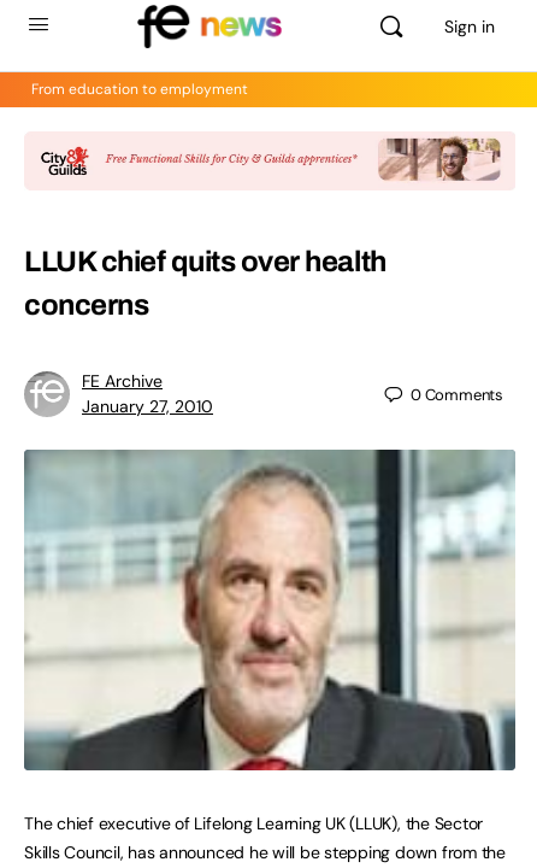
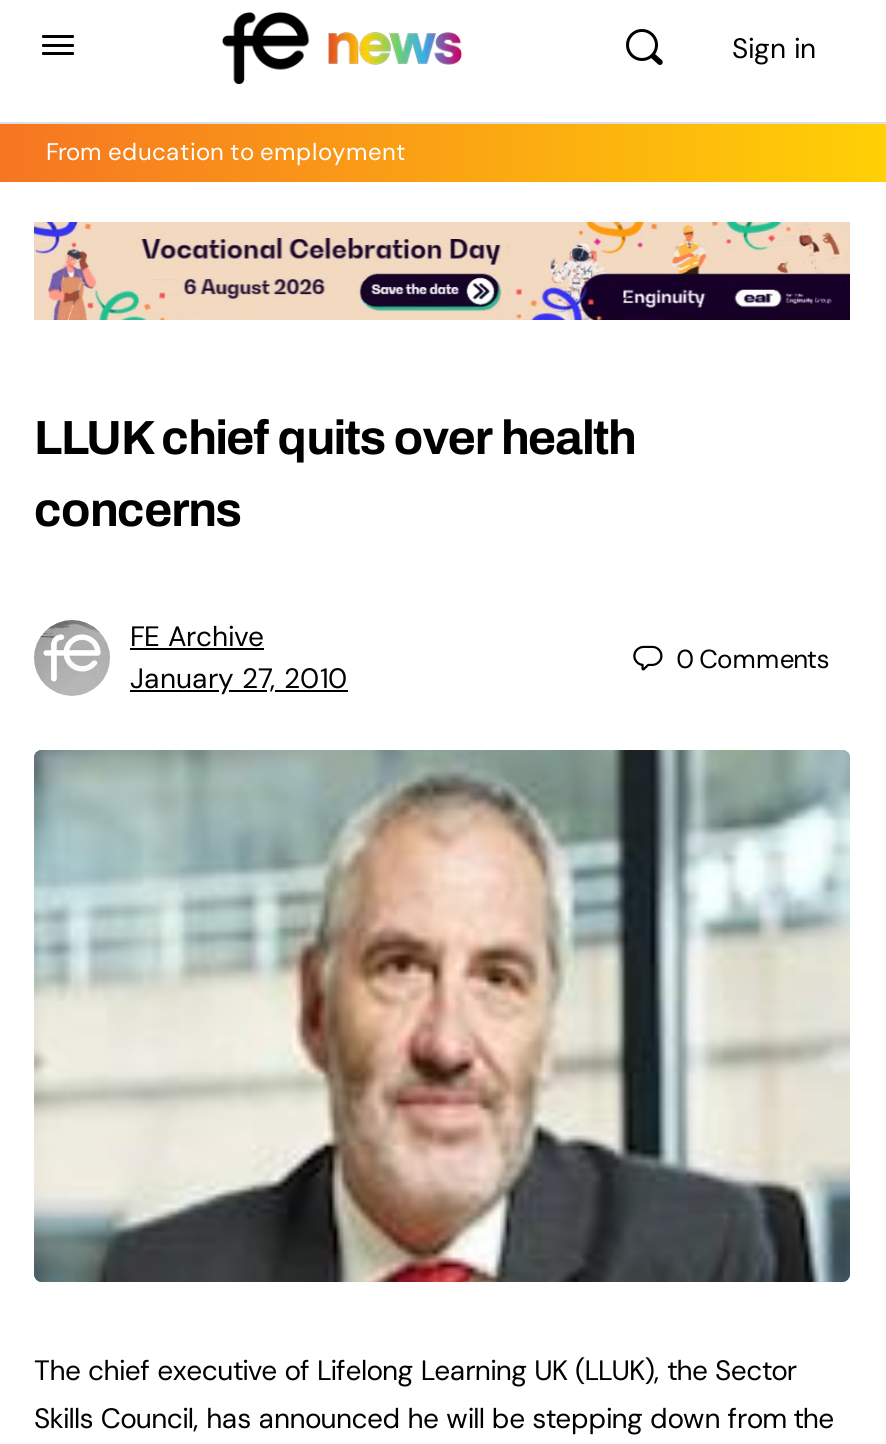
- [image]
+ [image]
